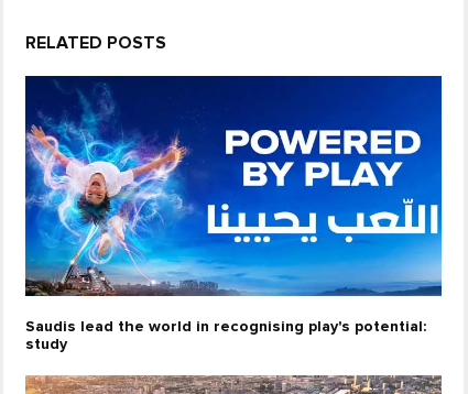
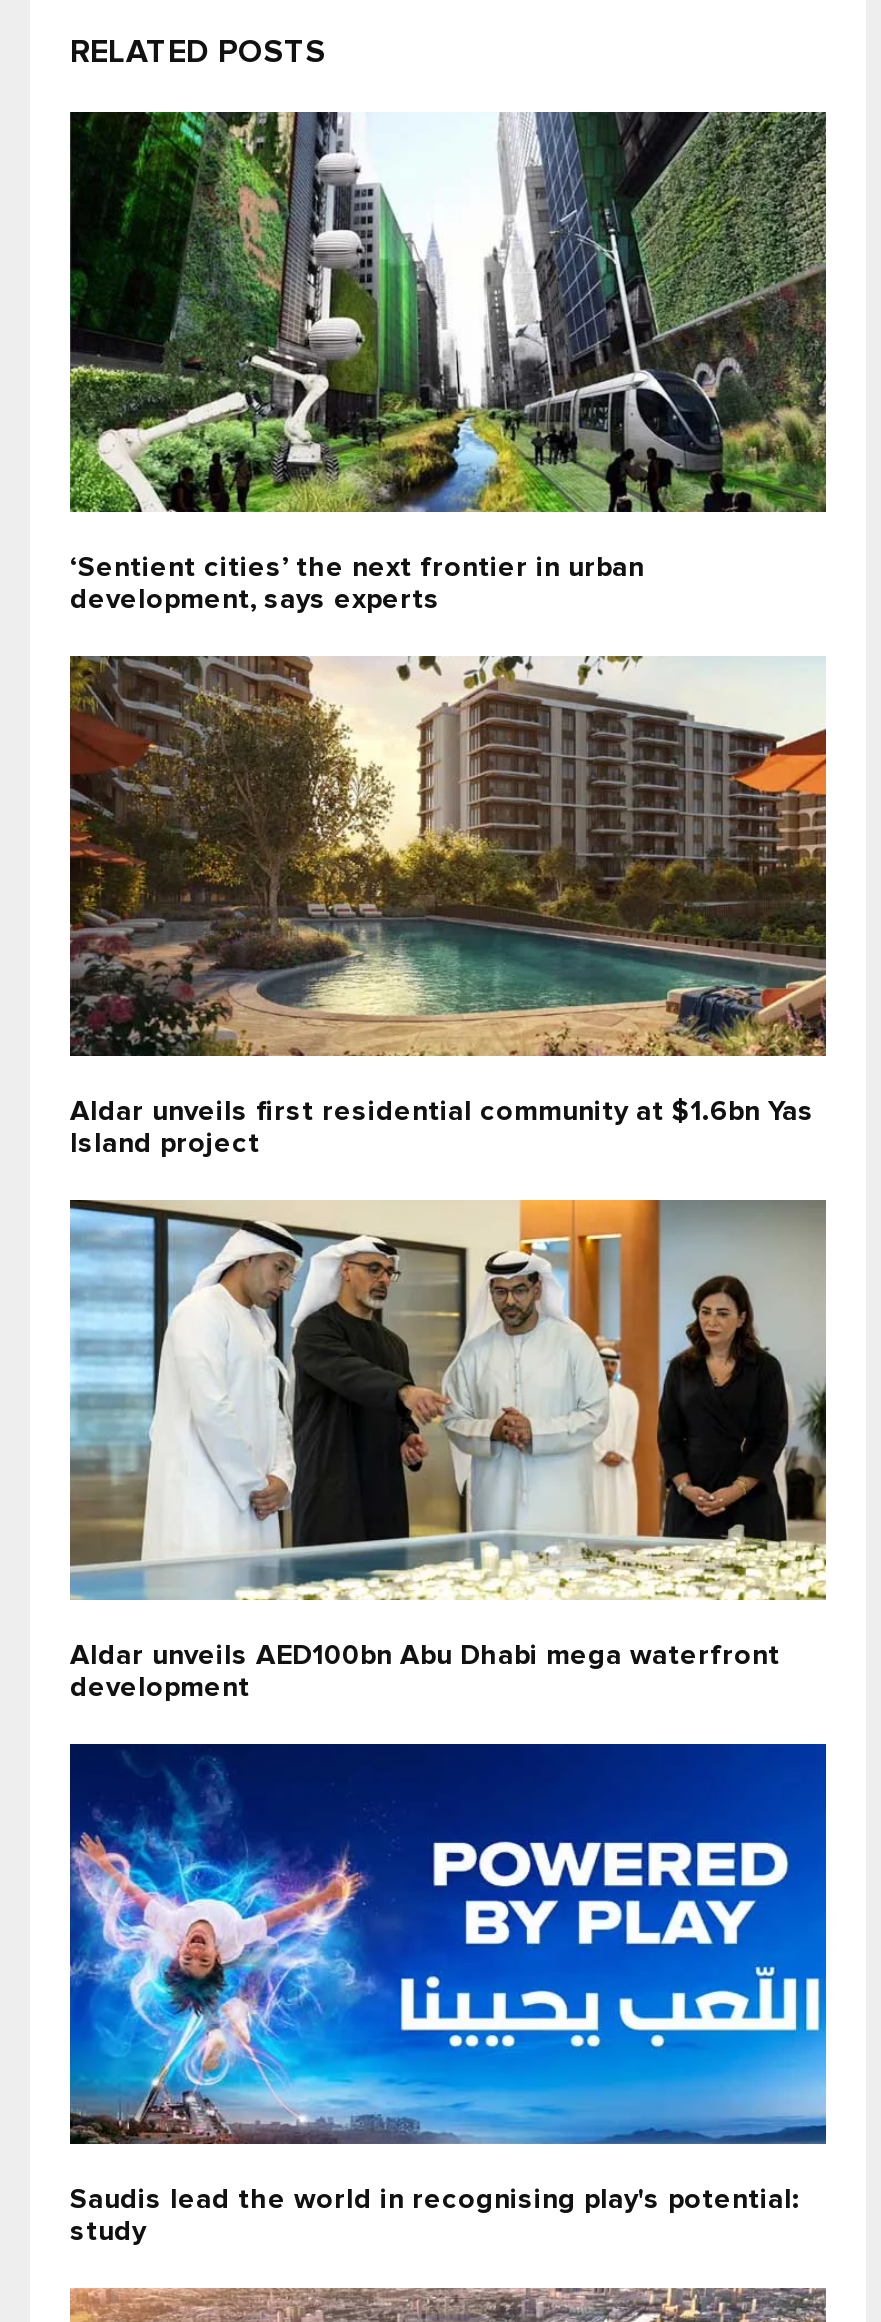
+ [image]
+ ‘Sentient cities’ the next frontier in urban
+ development, says experts

+ [image]
+ Aldar unveils first residential community at $1.6bn Yas
+ Island project

+ [image]
+ Aldar unveils AED100bn Abu Dhabi mega waterfront
+ development
